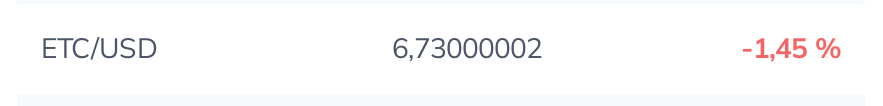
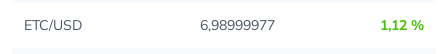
- 6,73000002
+ 6,98999977

- -1,45 %
+ 1,12 %
